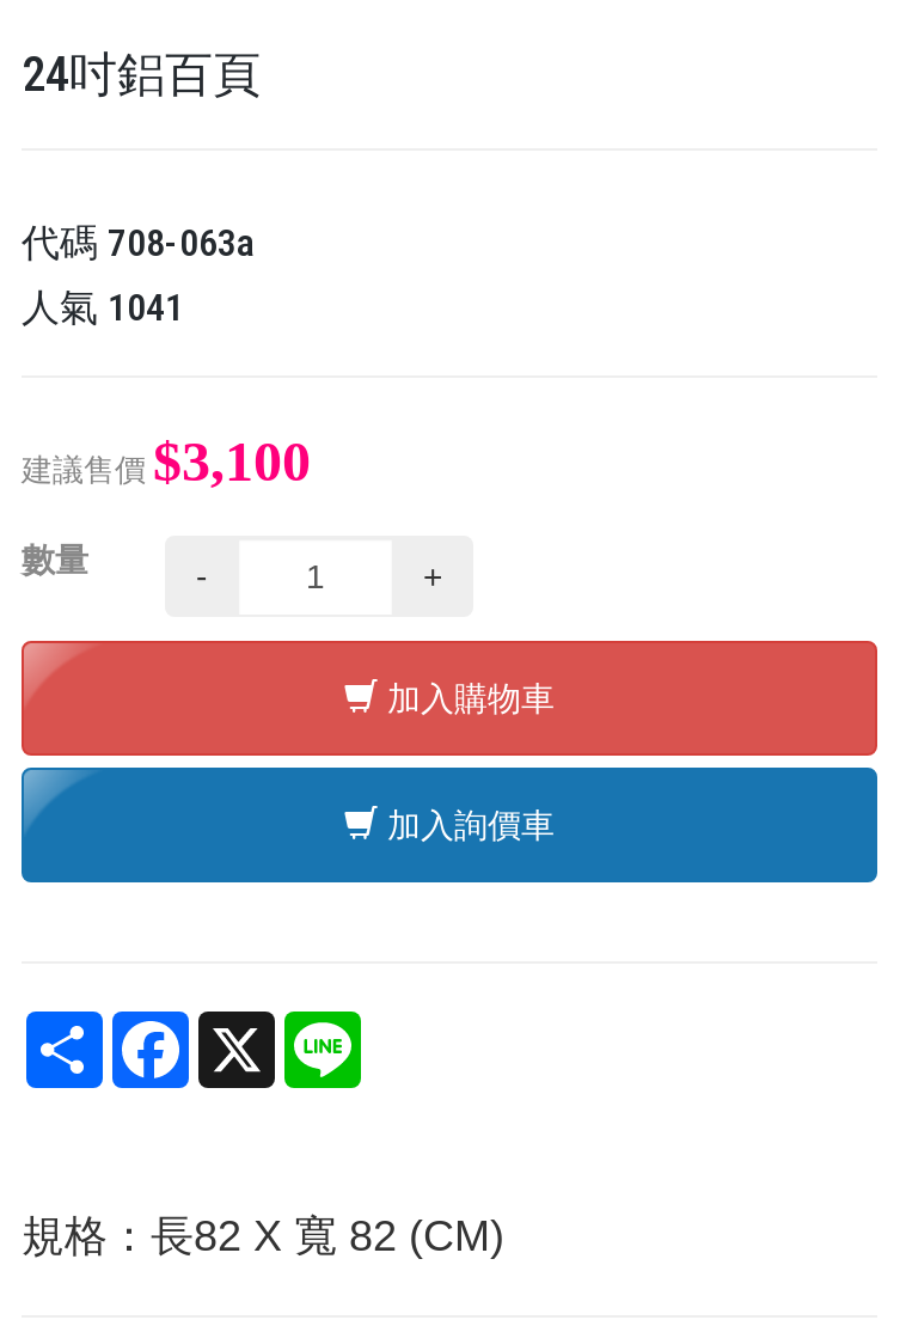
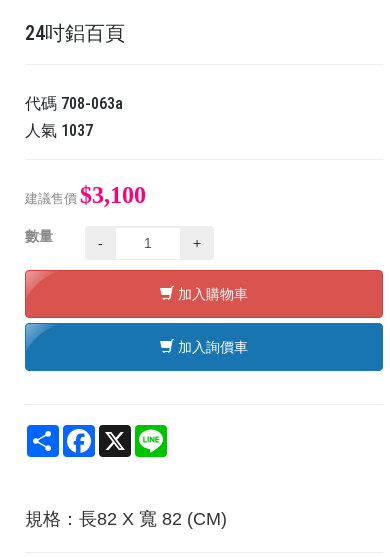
- 人氣1041
+ 人氣1037
